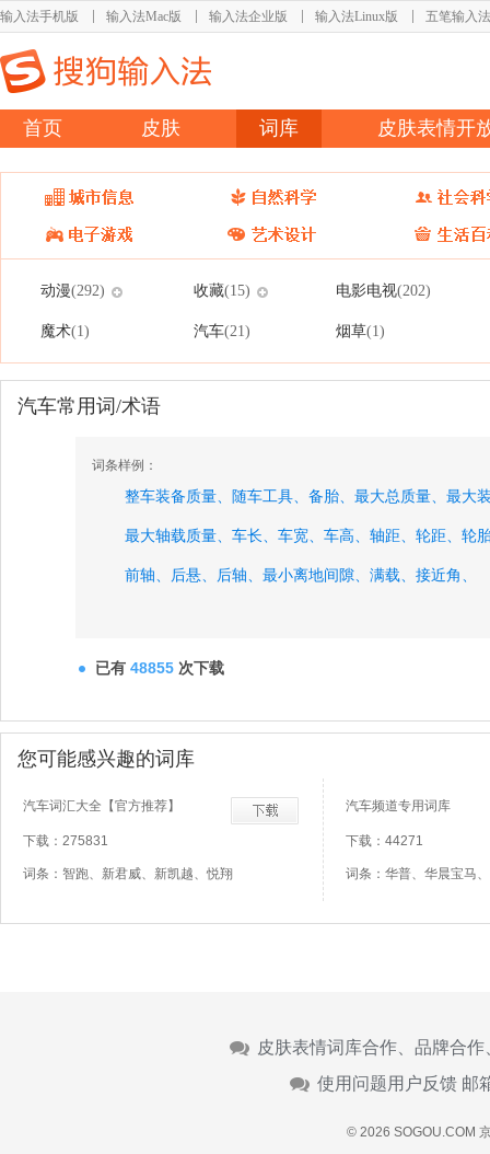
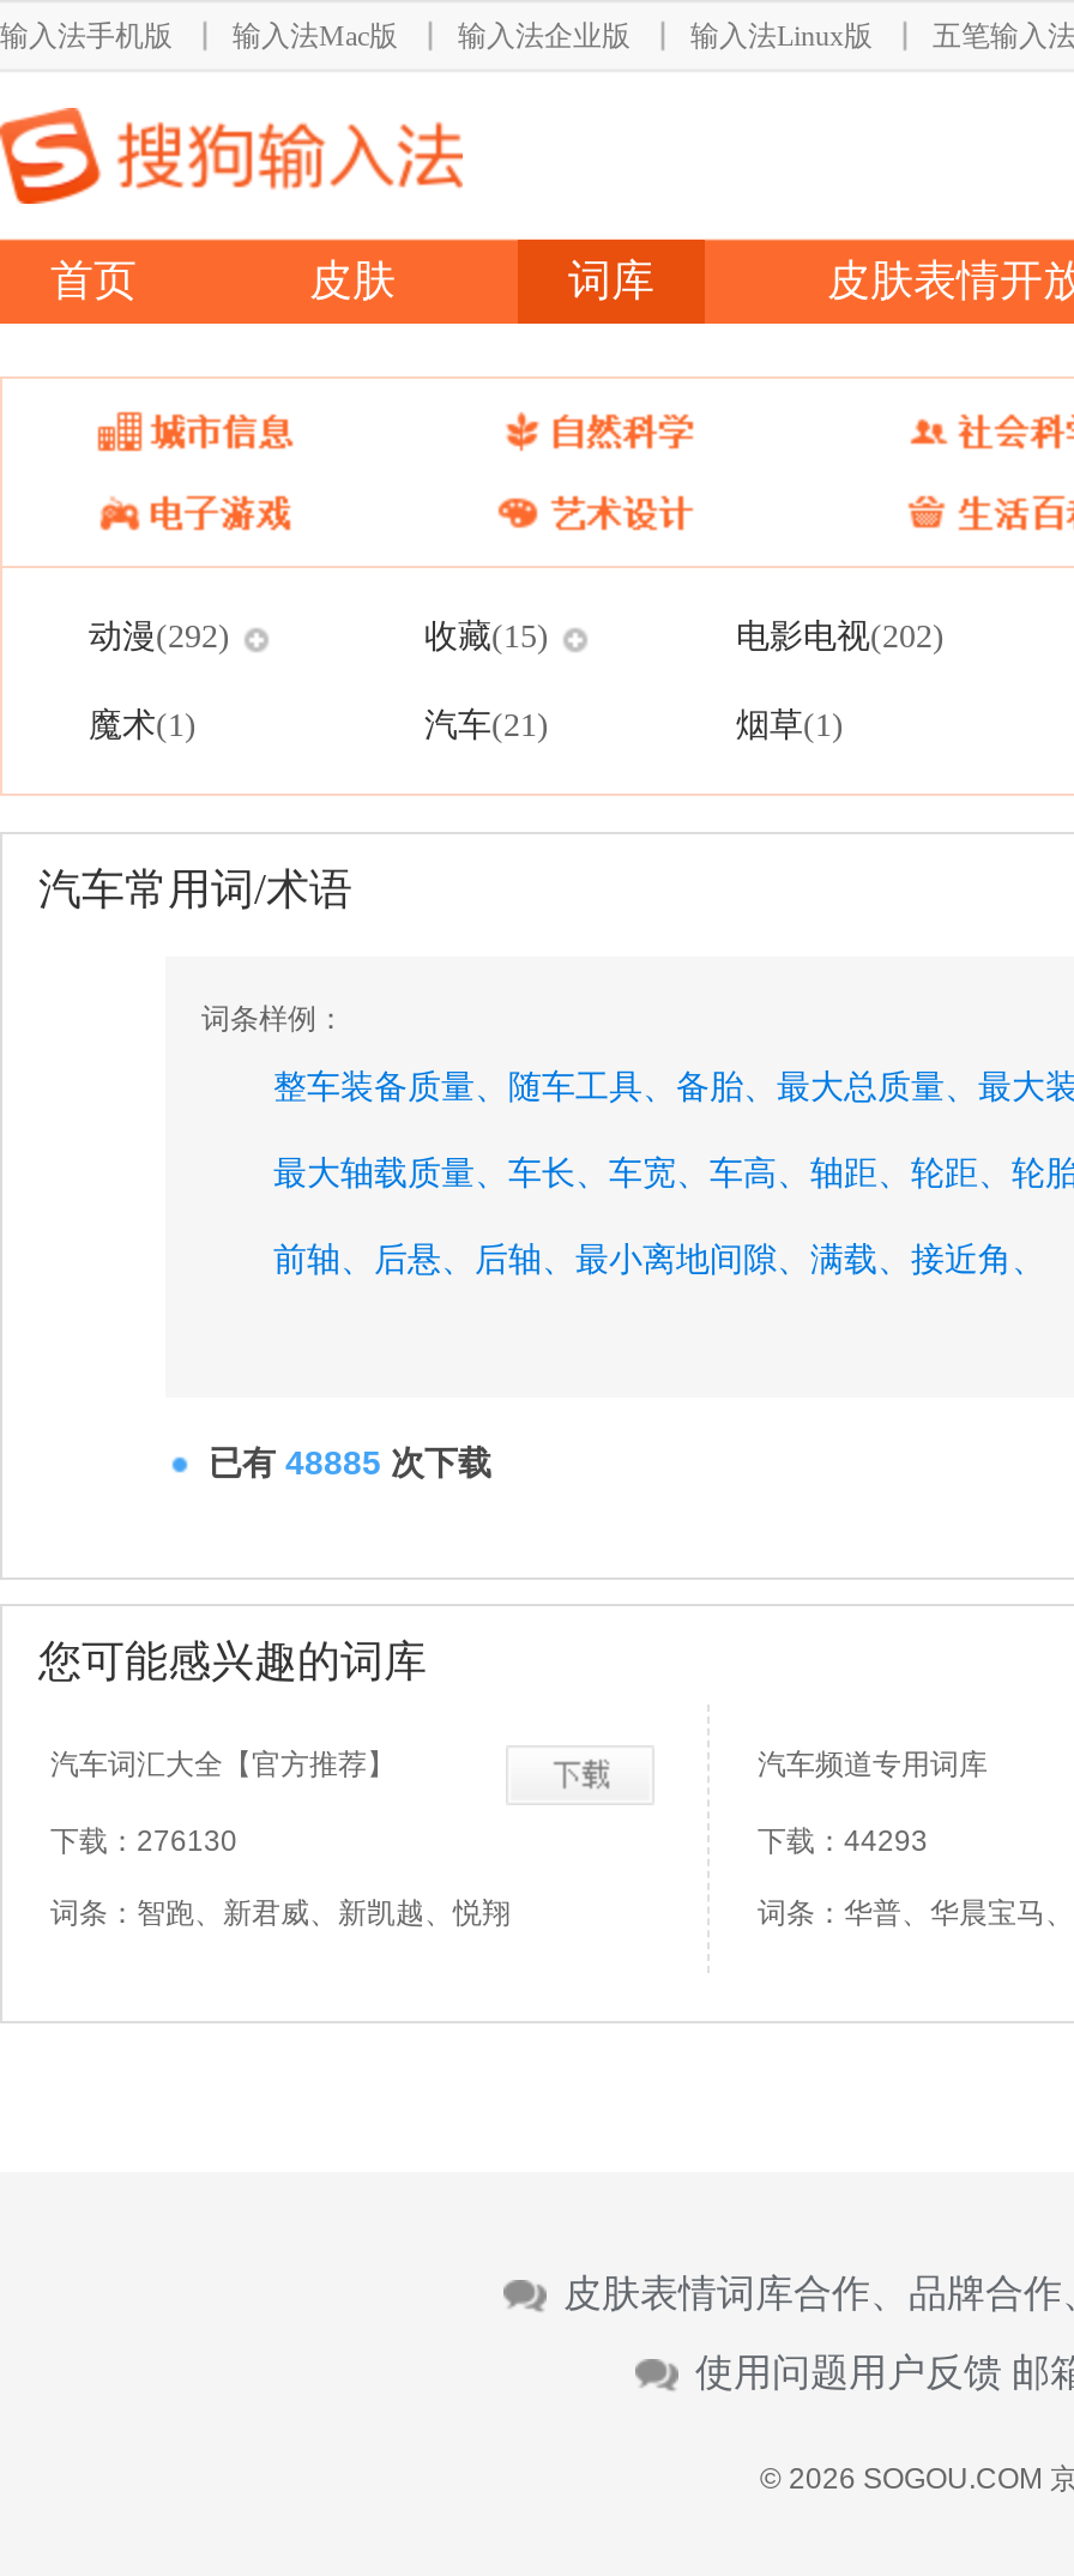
- 已有48855次下载
+ 已有48885次下载

- 下载：275831
+ 下载：276130

- 下载：44271
+ 下载：44293
